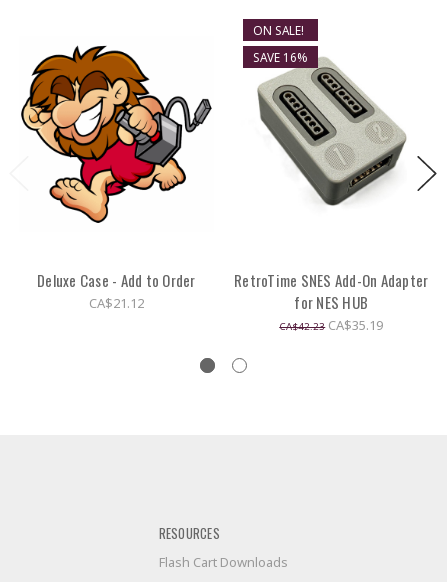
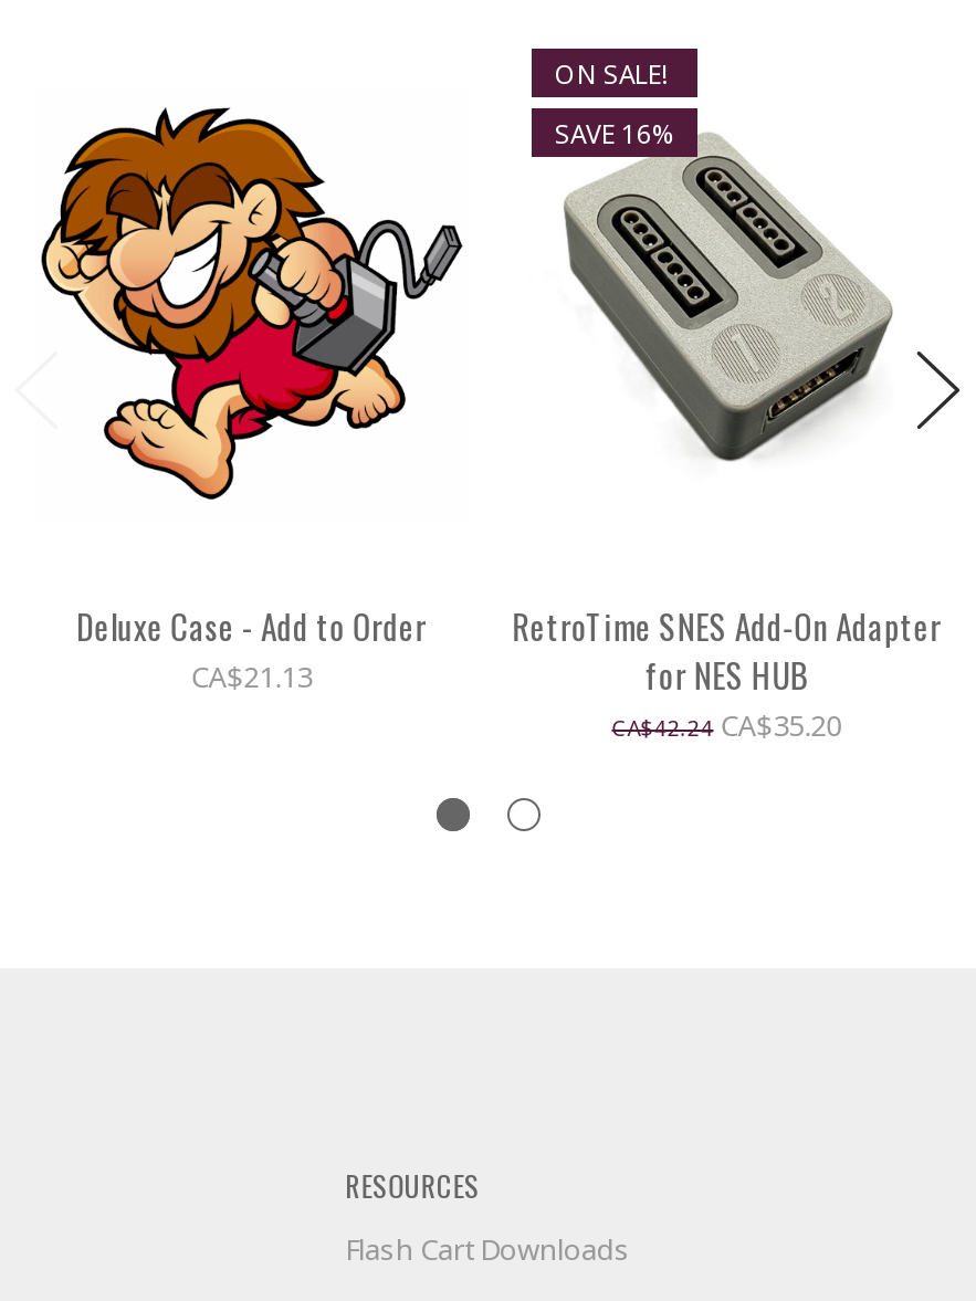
- CA$21.12
+ CA$21.13

- CA$42.23 CA$35.19
+ CA$42.24 CA$35.20
